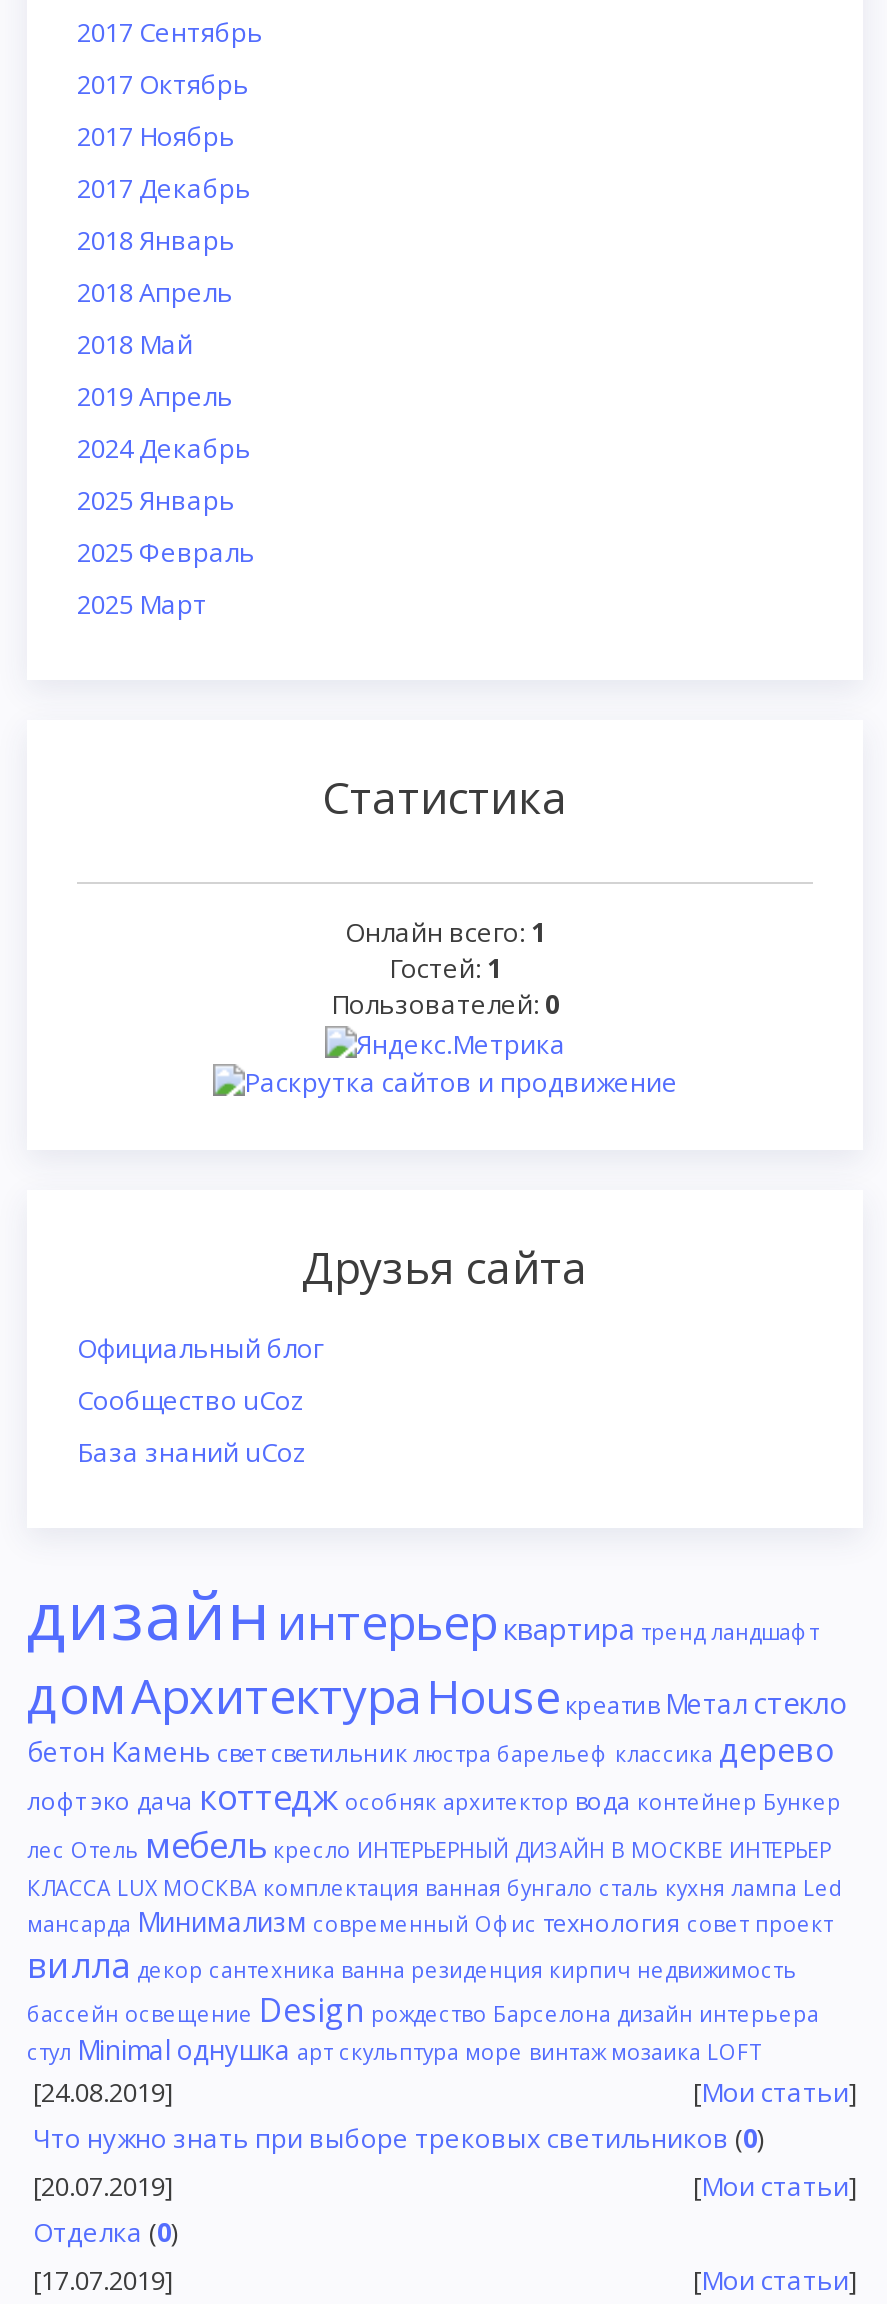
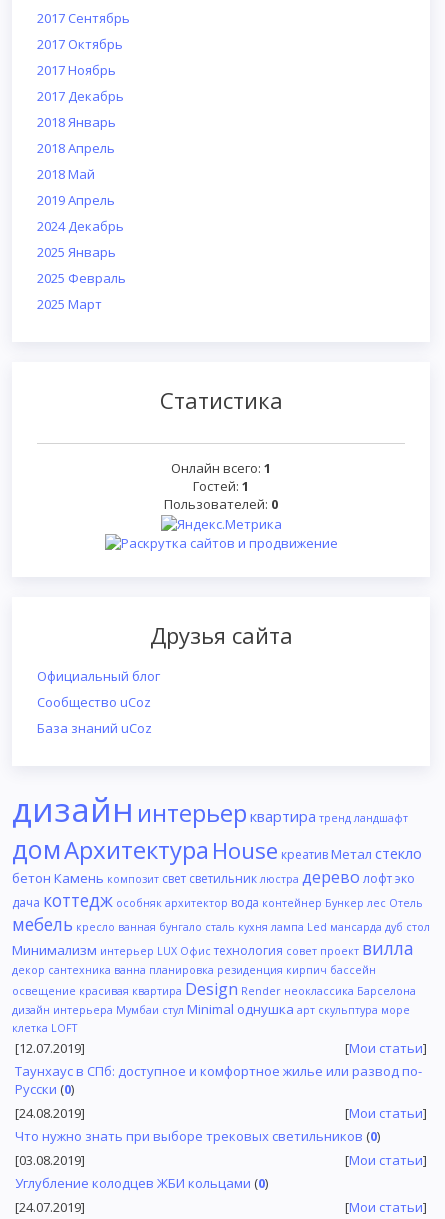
- бетон Камень свет светильник люстра барельеф классика дерево
- лофт эко дача коттедж особняк архитектор вода контейнер Бункер
- лес Отель мебель кресло ИНТЕРЬЕРНЫЙ ДИЗАЙН В МОСКВЕ ИНТЕРЬЕР
- КЛАССА LUX МОСКВА комплектация ванная бунгало сталь кухня лампа Led
- мансарда Минимализм современный Офис технология совет проект
- вилла декор сантехника ванна резиденция кирпич недвижимость
- бассейн освещение Design рождество Барселона дизайн интерьера
- стул Minimal однушка арт скульптура море винтаж мозаика LOFT
+ бетон Камень композит свет светильник люстра дерево лофт эко
+ дача коттедж особняк архитектор вода контейнер Бункер лес Отель
+ мебель кресло ванная бунгало сталь кухня лампа Led мансарда дуб стол
+ Минимализм интерьер LUX Офис технология совет проект вилла
+ декор сантехника ванна планировка резиденция кирпич бассейн
+ освещение красивая квартира Design Render неоклассика Барселона
+ дизайн интерьера Мумбаи стул Minimal однушка арт скульптура море
+ клетка LOFT
+ [12.07.2019]
+ [Мои статьи]
+ Таунхаус в СПб: доступное и комфортное жилье или развод по-
+ Русски (0)

- [20.07.2019]
+ [03.08.2019]

- Отделка (0)
- [17.07.2019]
+ Углубление колодцев ЖБИ кольцами (0)
+ [24.07.2019]
